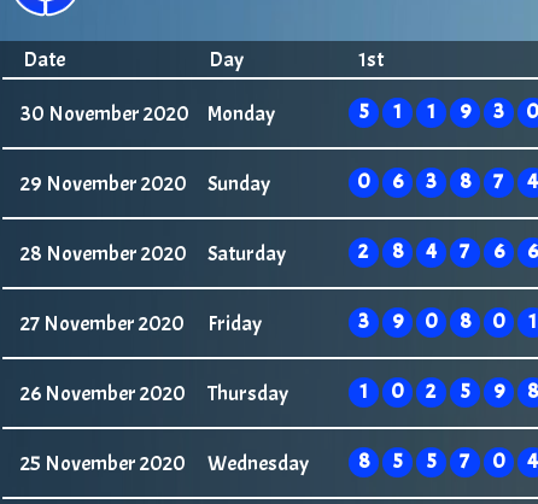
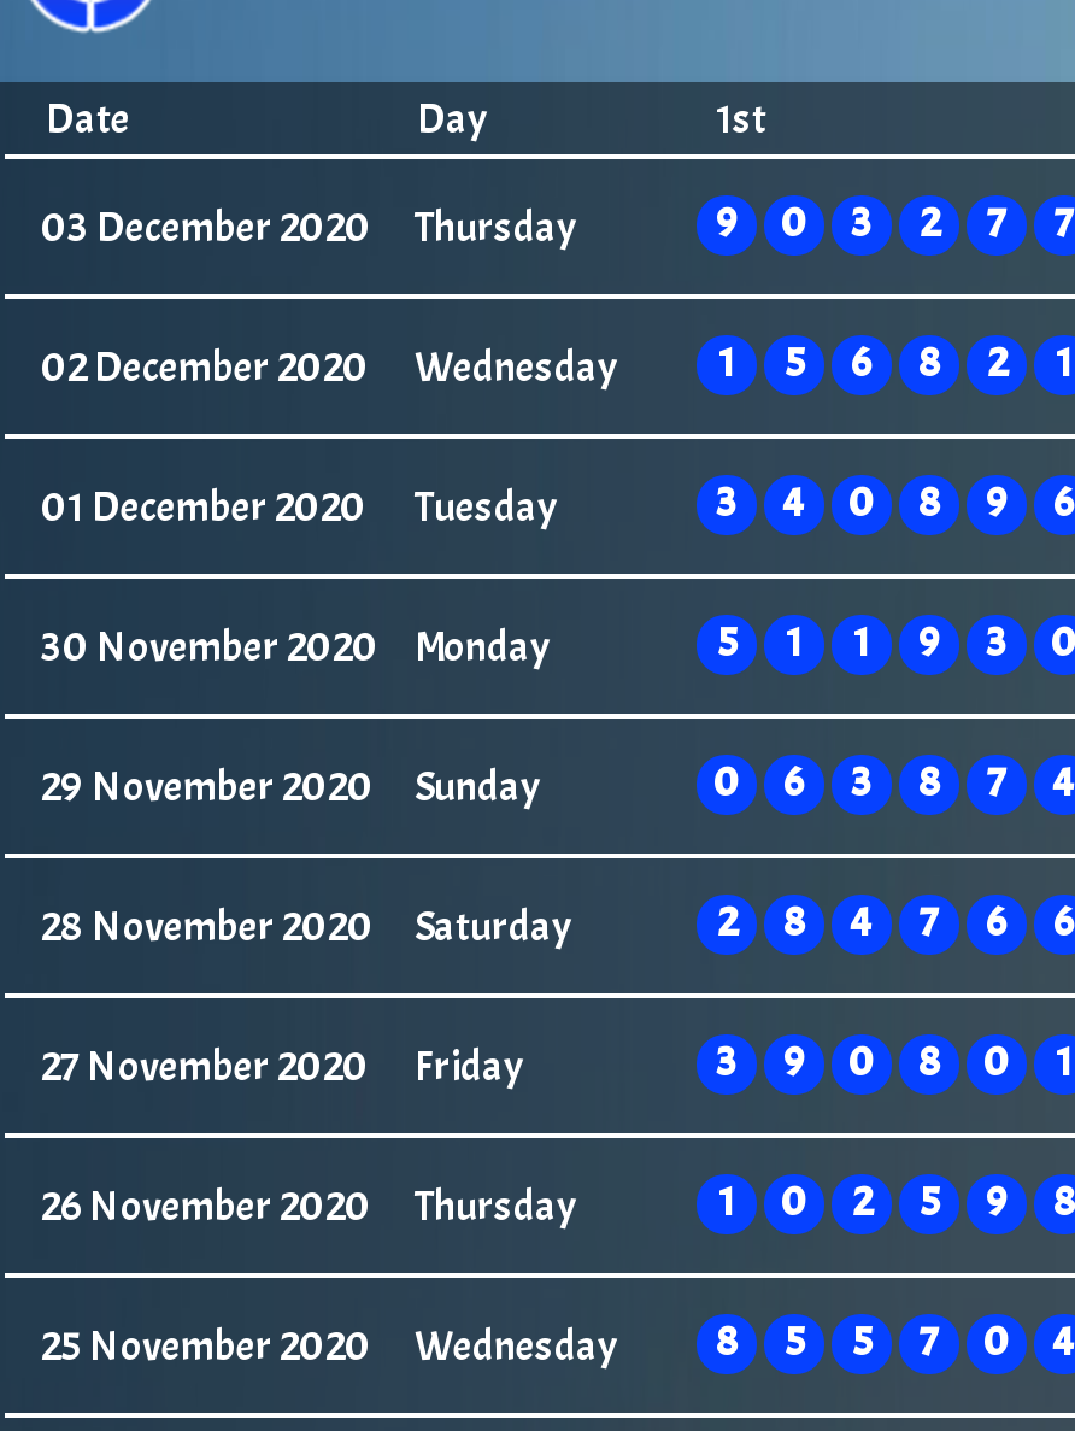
+ 03 December 2020
+ Thursday
+ 9
+ 0
+ 3
+ 2
+ 7
+ 7
+ 02 December 2020
+ Wednesday
+ 1
+ 5
+ 6
+ 8
+ 2
+ 1
+ 01 December 2020
+ Tuesday
+ 3
+ 4
+ 0
+ 8
+ 9
+ 6
